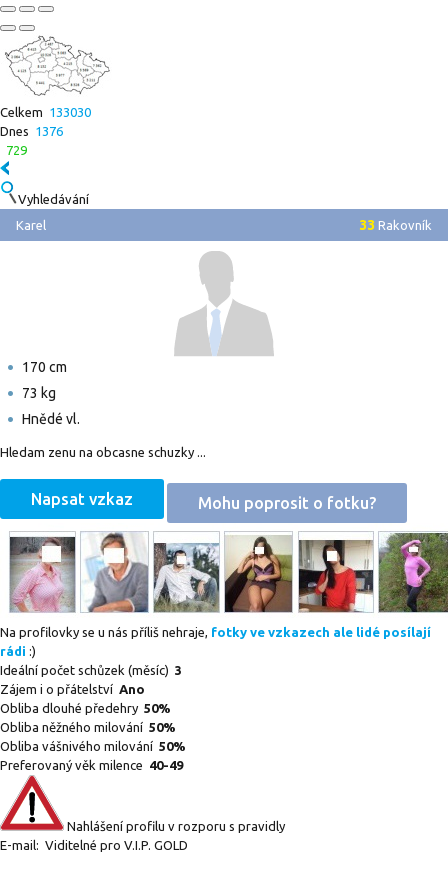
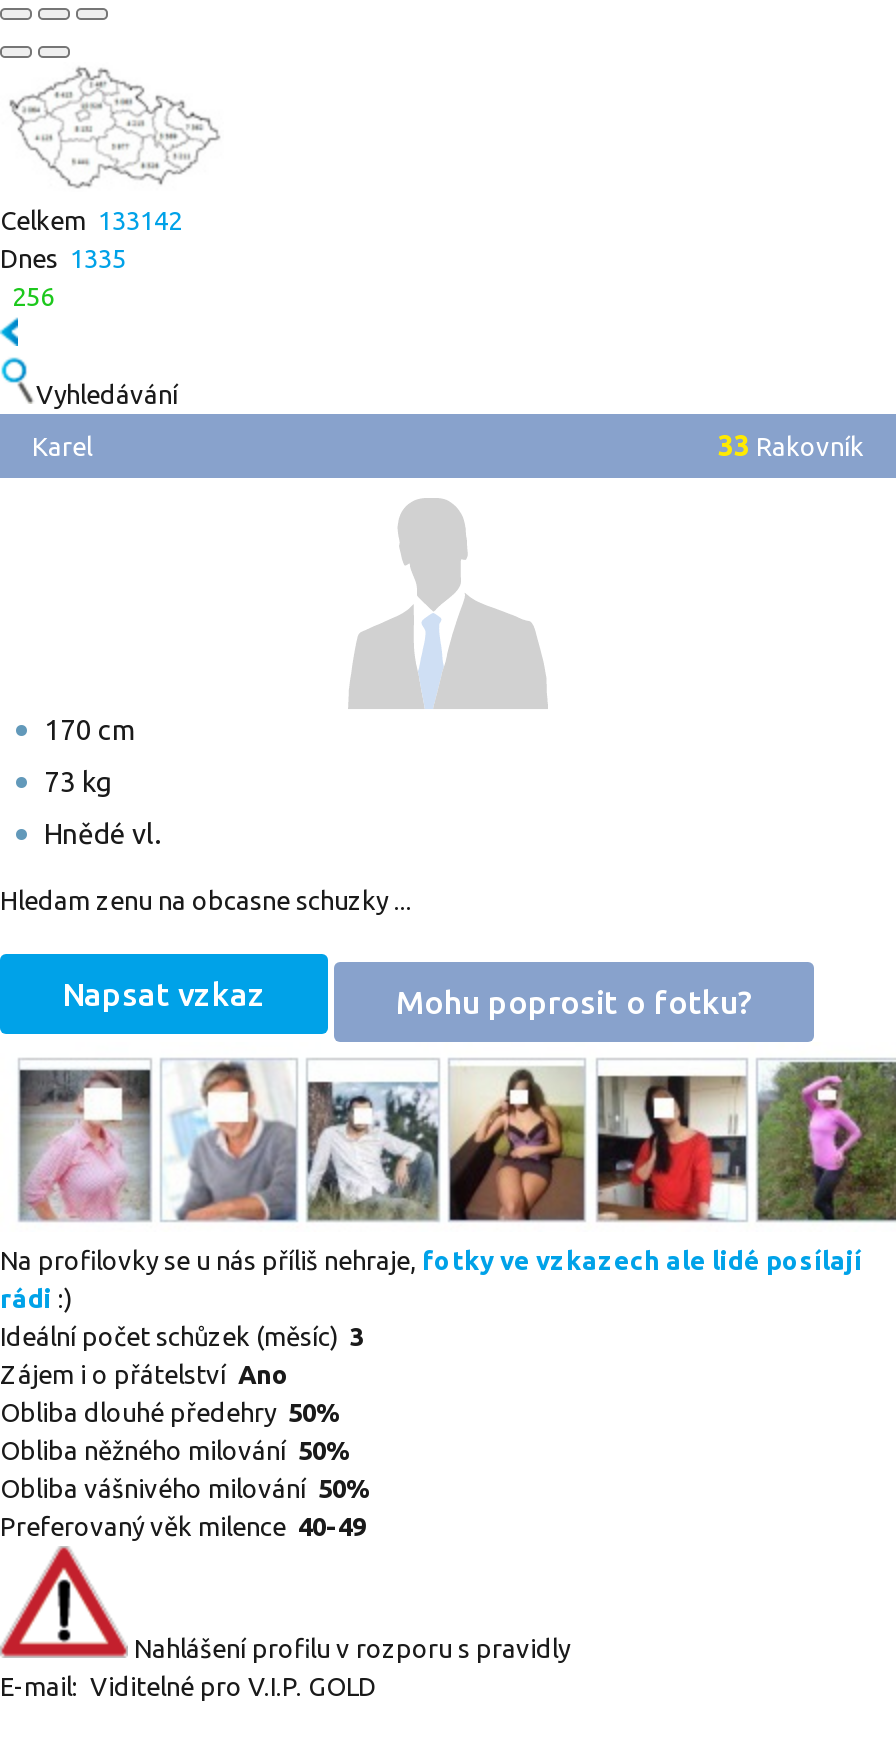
- Celkem 133030
+ Celkem 133142

- Dnes 1376
+ Dnes 1335

- 729
+ 256
